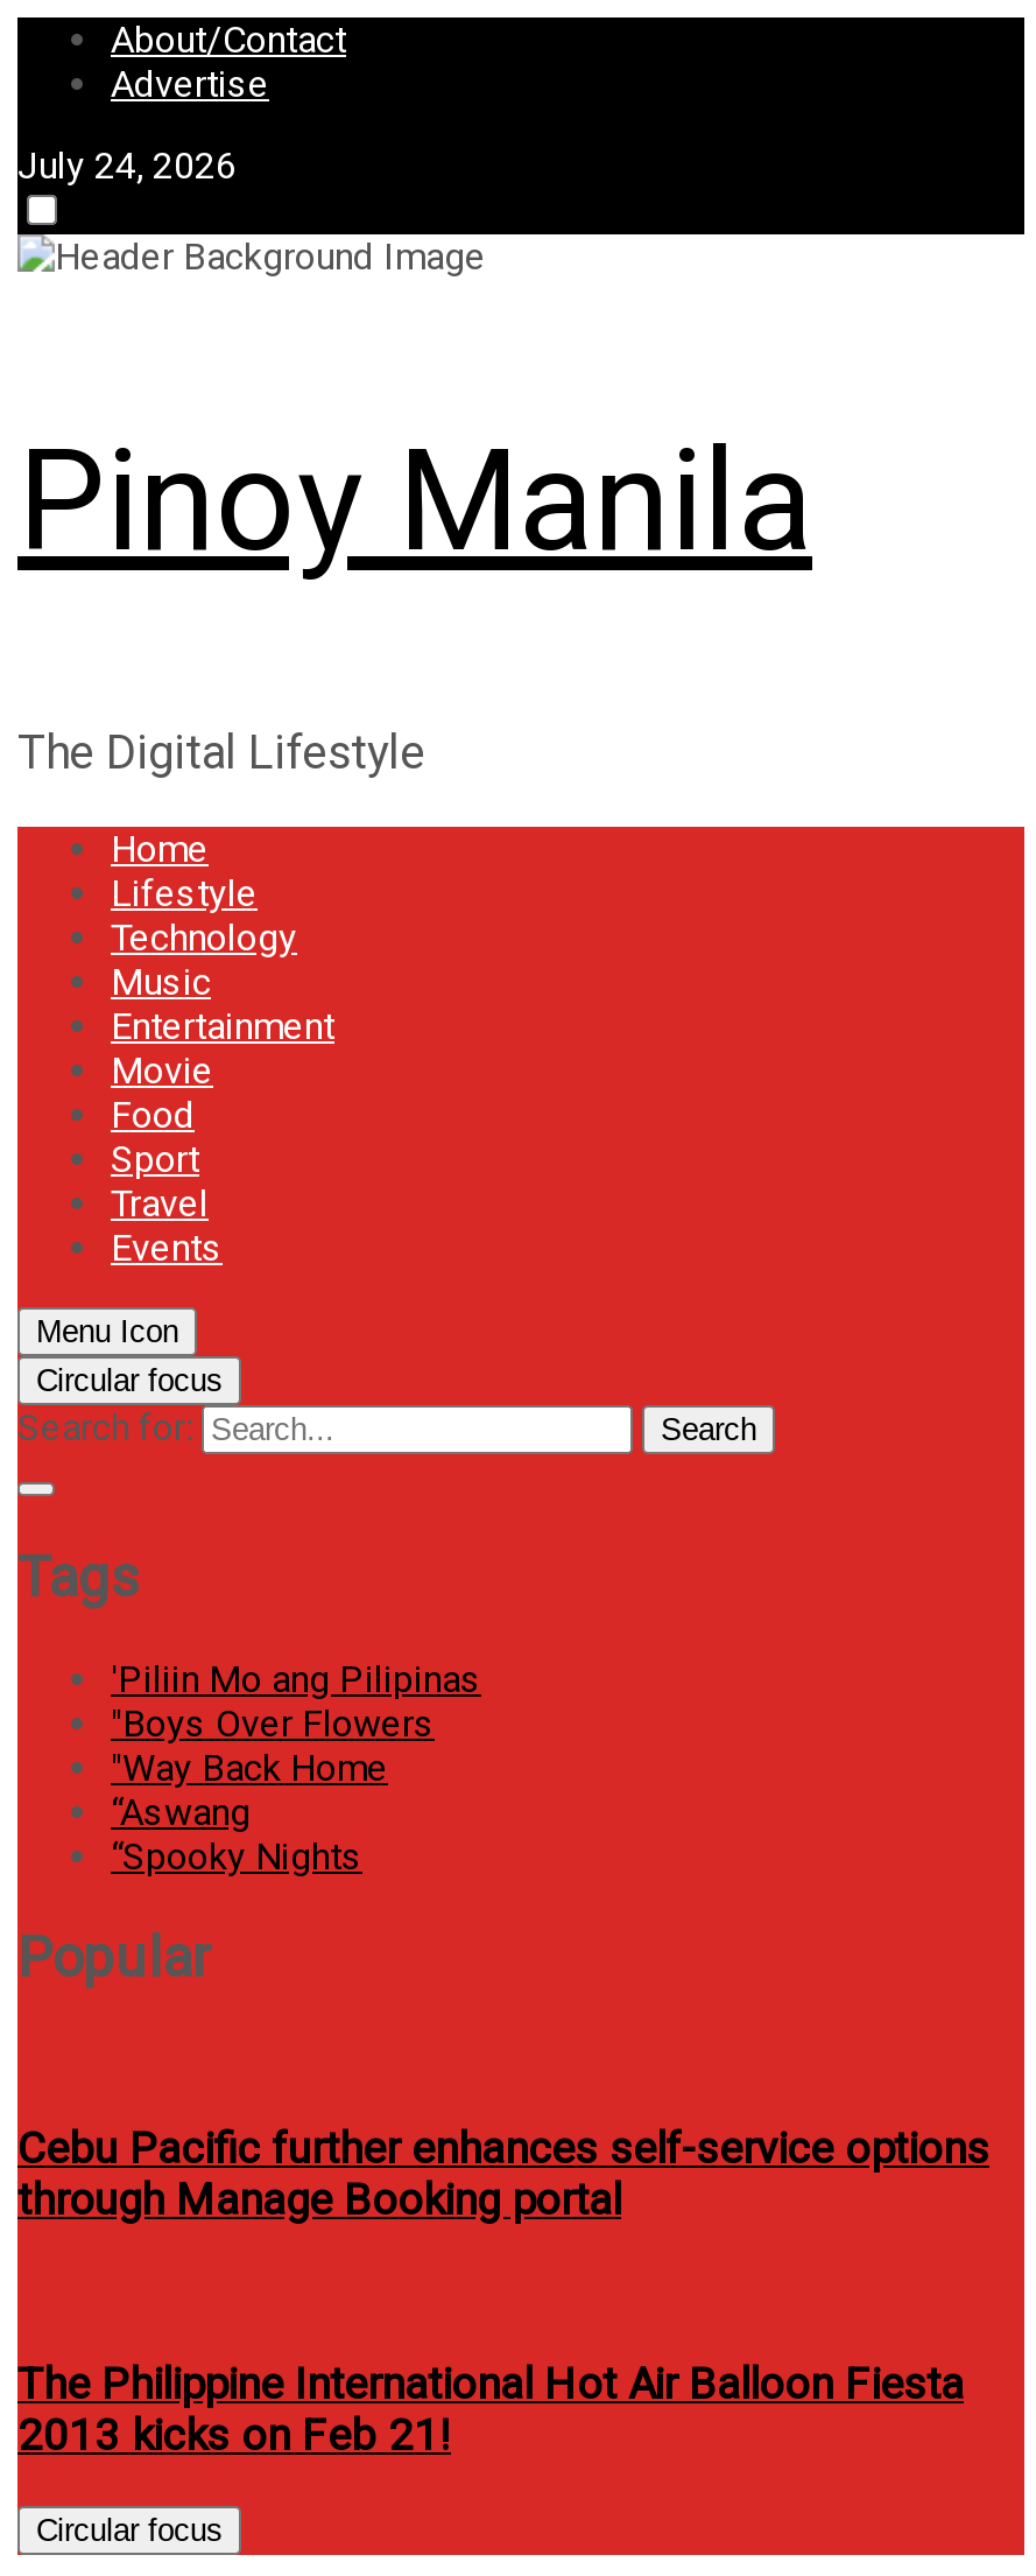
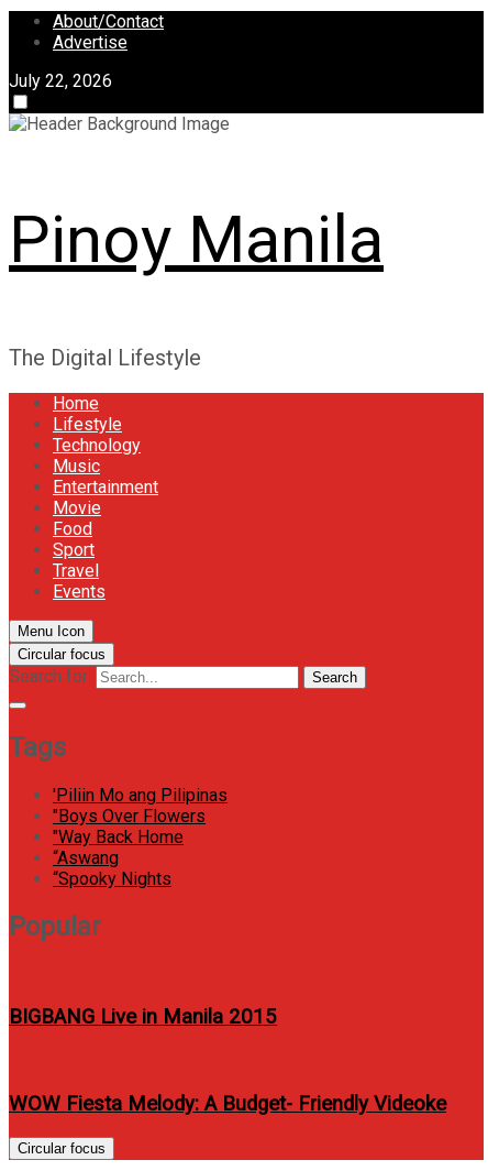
- July 24, 2026
+ July 22, 2026

- Cebu Pacific further enhances self-service options
- through Manage Booking portal
+ BIGBANG Live in Manila 2015

- The Philippine International Hot Air Balloon Fiesta
- 2013 kicks on Feb 21!
+ WOW Fiesta Melody: A Budget- Friendly Videoke
